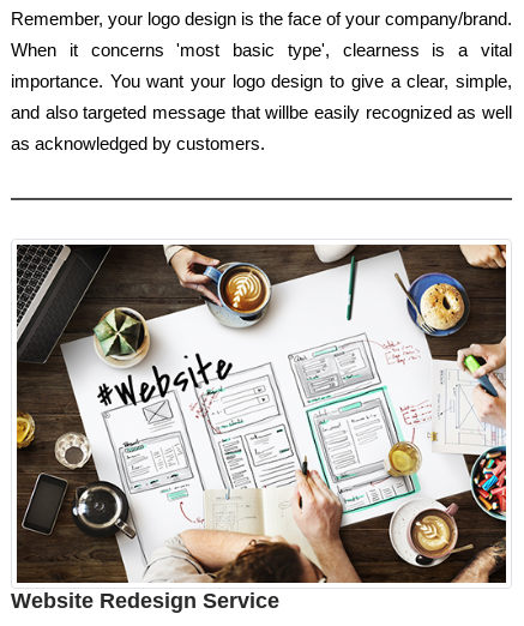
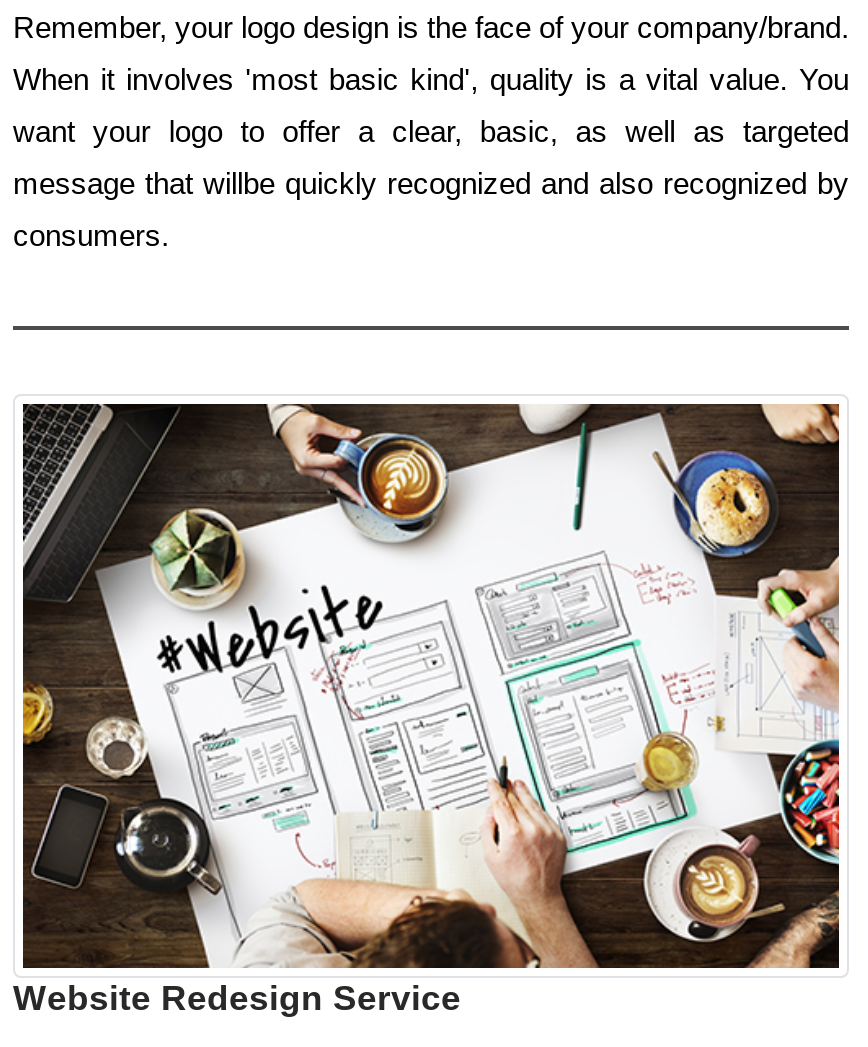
- When it concerns 'most basic type', clearness is a vital
+ When it involves 'most basic kind', quality is a vital value. You

- importance. You want your logo design to give a clear, simple,
+ want your logo to offer a clear, basic, as well as targeted

- and also targeted message that willbe easily recognized as well
+ message that willbe quickly recognized and also recognized by

- as acknowledged by customers.
+ consumers.
